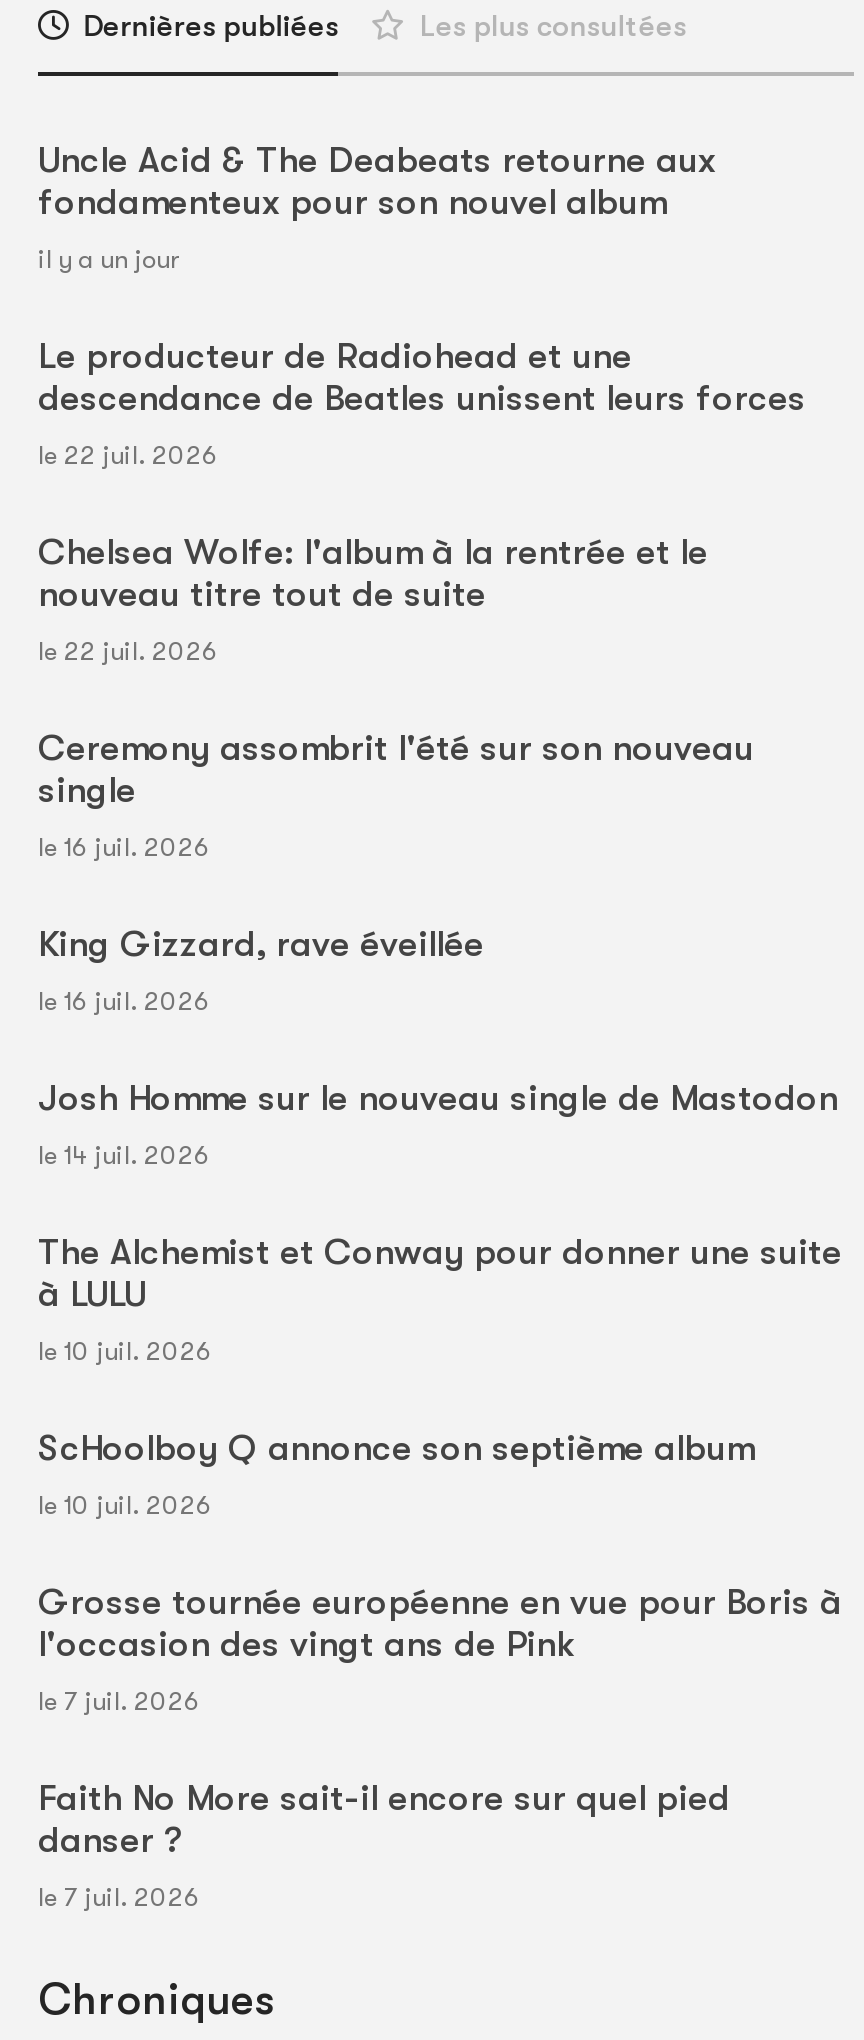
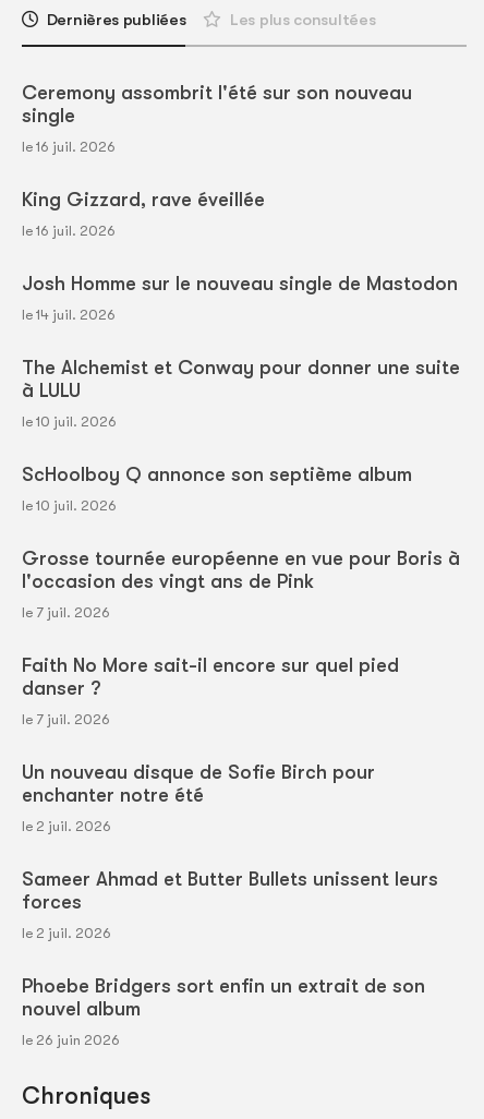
- Uncle Acid & The Deabeats retourne aux
- fondamenteux pour son nouvel album
- il y a un jour
- Le producteur de Radiohead et une
- descendance de Beatles unissent leurs forces
- le 22 juil. 2026
- Chelsea Wolfe: l'album à la rentrée et le
- nouveau titre tout de suite
- le 22 juil. 2026

moved up: Ceremony assombrit l'été sur son nouveau | single | le 16 juil. 2026 | ... | danser ? | le 7 juil. 2026

+ Un nouveau disque de Sofie Birch pour
+ enchanter notre été
+ le 2 juil. 2026
+ Sameer Ahmad et Butter Bullets unissent leurs
+ forces
+ le 2 juil. 2026
+ Phoebe Bridgers sort enfin un extrait de son
+ nouvel album
+ le 26 juin 2026
